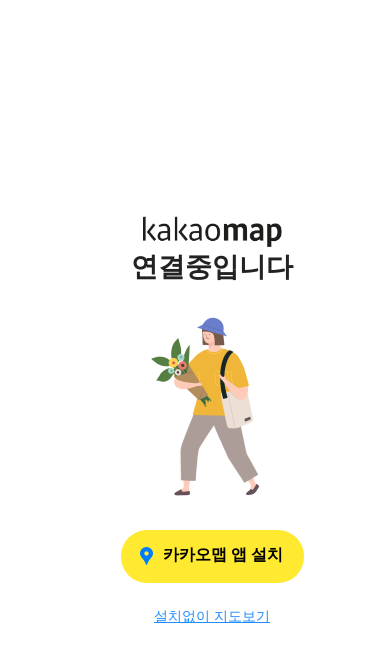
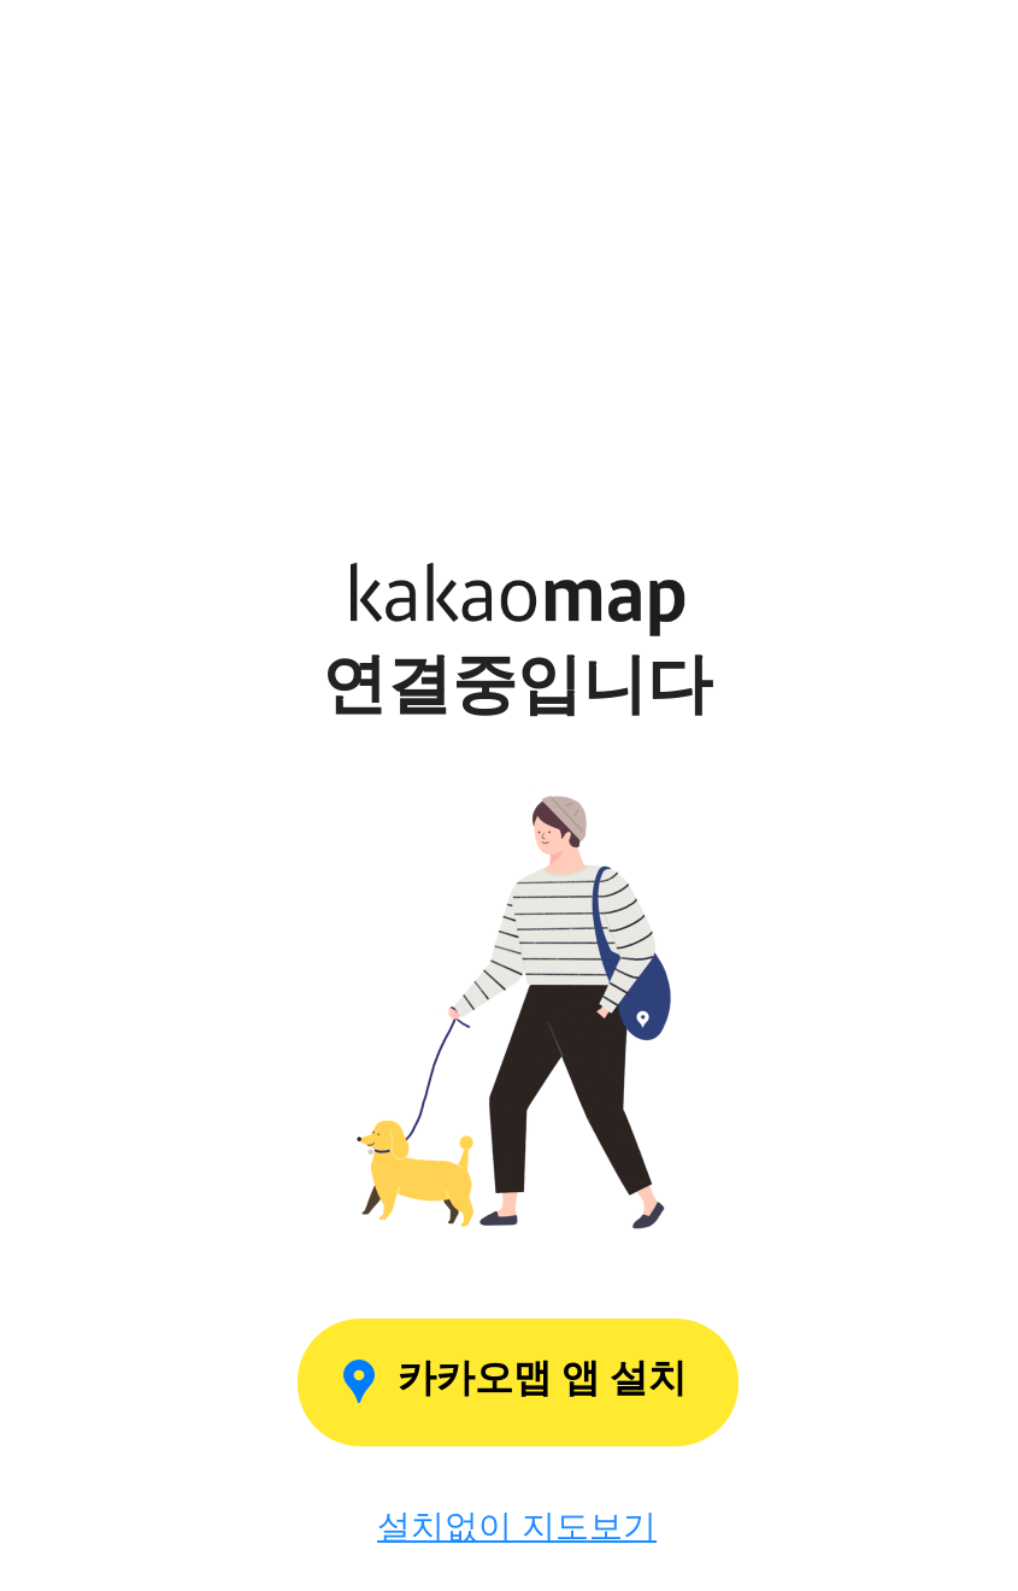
- [image]
+ [image]
